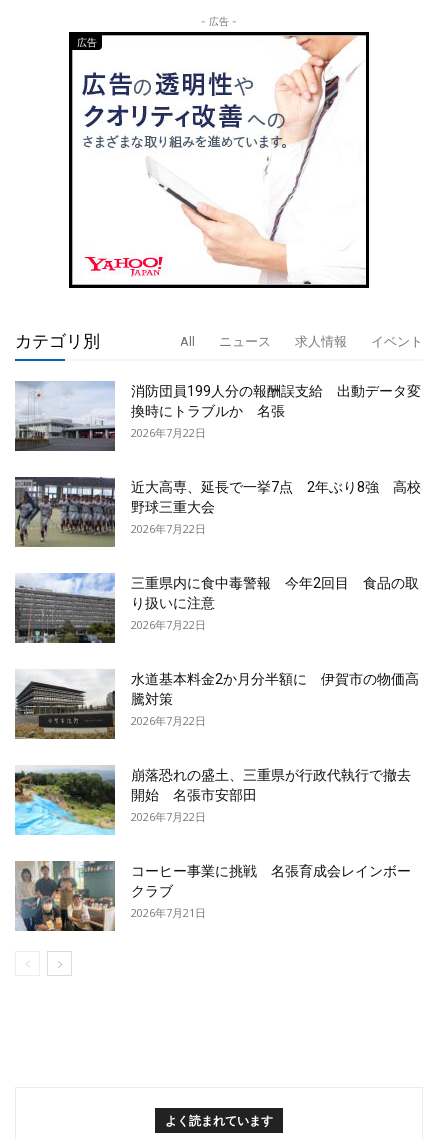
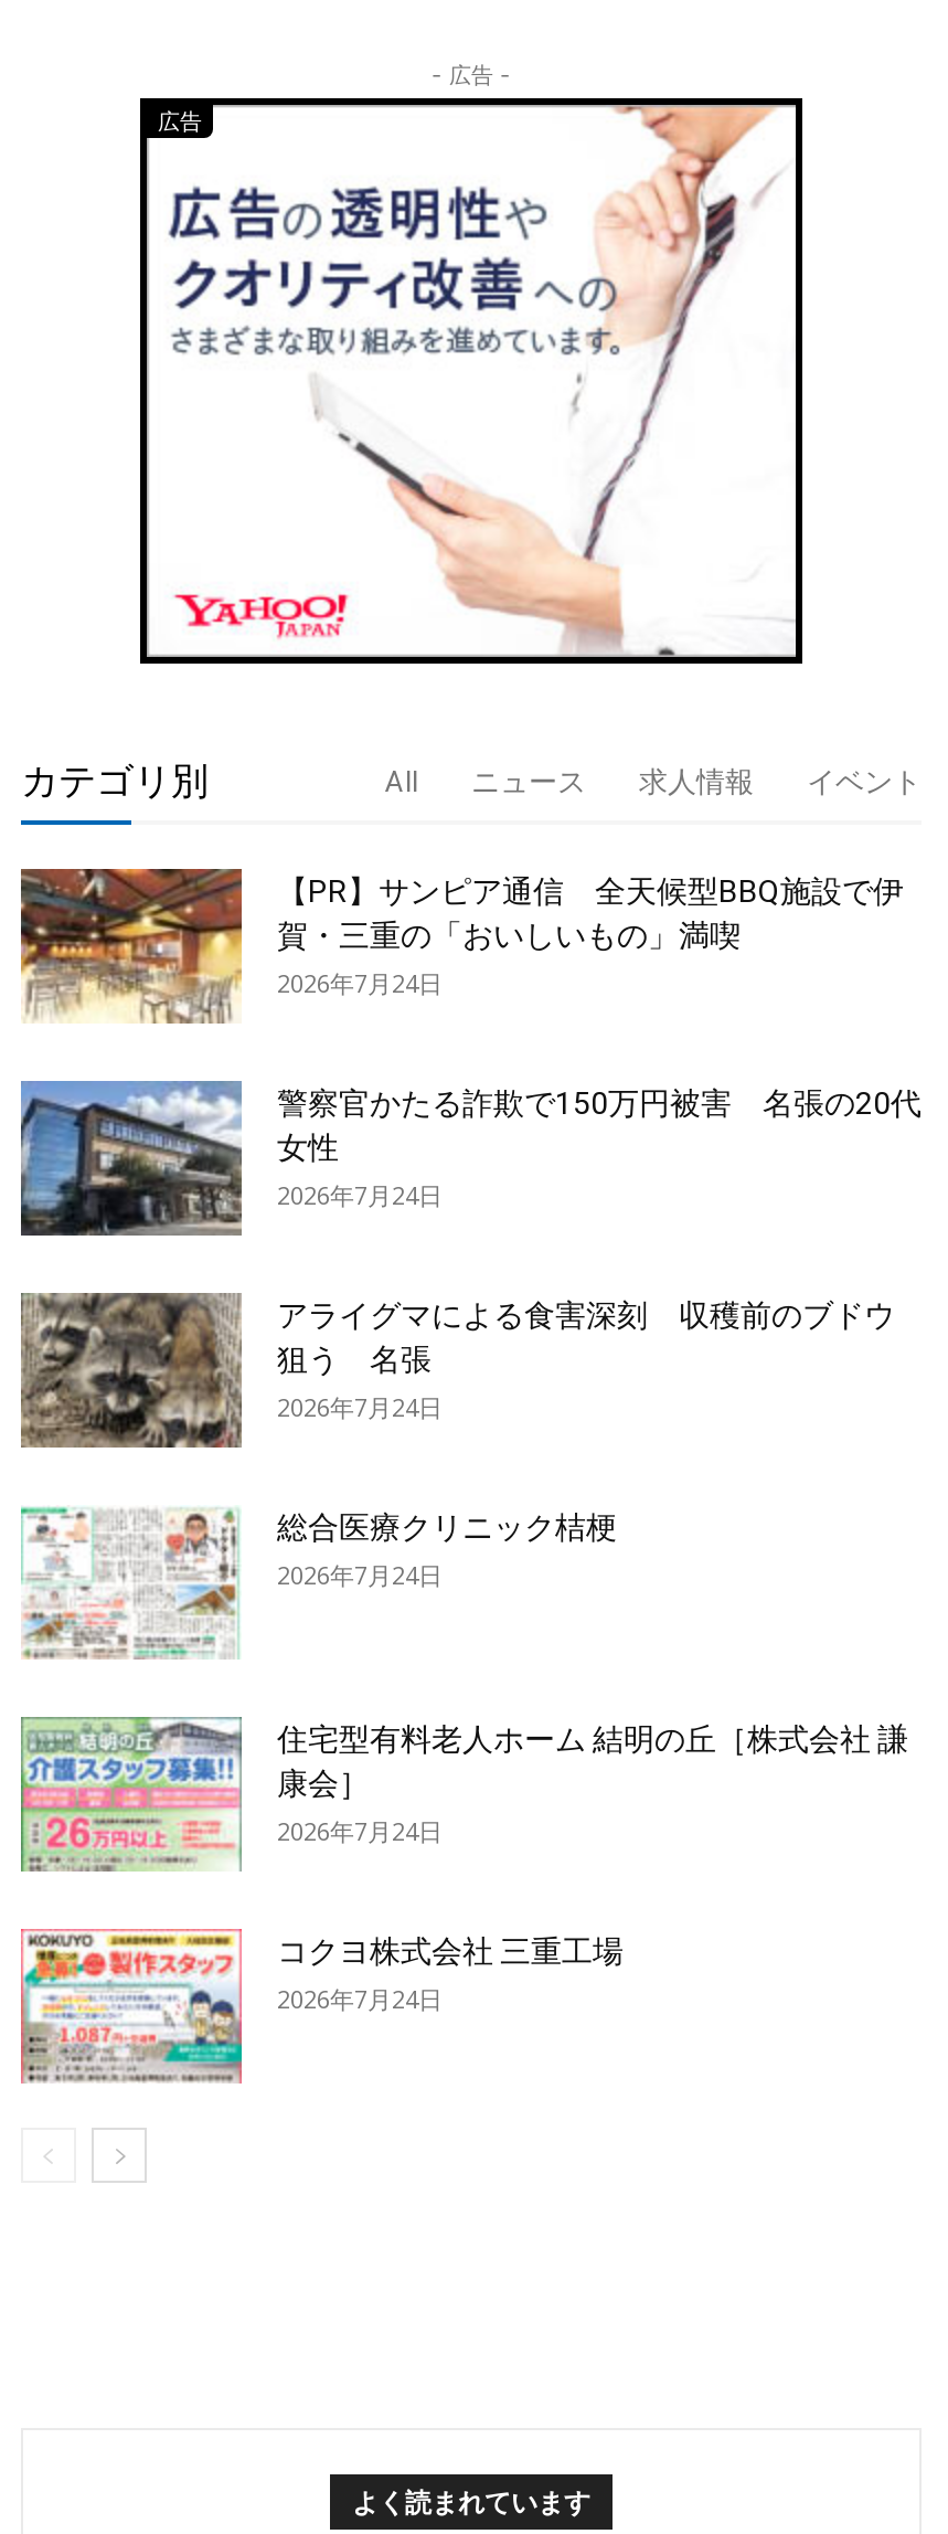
- [image]
- 消防団員199人分の報酬誤支給 出動データ変
- 換時にトラブルか 名張
- 2026年7月22日
+ [image]
+ 【PR】サンピア通信 全天候型BBQ施設で伊
+ 賀・三重の「おいしいもの」満喫
+ 2026年7月24日

- [image]
- 近大高専、延長で一挙7点 2年ぶり8強 高校
- 野球三重大会
- 2026年7月22日
+ [image]
+ 警察官かたる詐欺で150万円被害 名張の20代
+ 女性
+ 2026年7月24日

- [image]
- 三重県内に食中毒警報 今年2回目 食品の取
- り扱いに注意
- 2026年7月22日
+ [image]
+ アライグマによる食害深刻 収穫前のブドウ
+ 狙う 名張
+ 2026年7月24日

- [image]
- 水道基本料金2か月分半額に 伊賀市の物価高
- 騰対策
- 2026年7月22日
+ [image]
+ 総合医療クリニック桔梗
+ 2026年7月24日

- [image]
- 崩落恐れの盛土、三重県が行政代執行で撤去
- 開始 名張市安部田
- 2026年7月22日
+ [image]
+ 住宅型有料老人ホーム 結明の丘［株式会社 謙
+ 康会］
+ 2026年7月24日

- [image]
- コーヒー事業に挑戦 名張育成会レインボー
- クラブ
- 2026年7月21日
+ [image]
+ コクヨ株式会社 三重工場
+ 2026年7月24日
